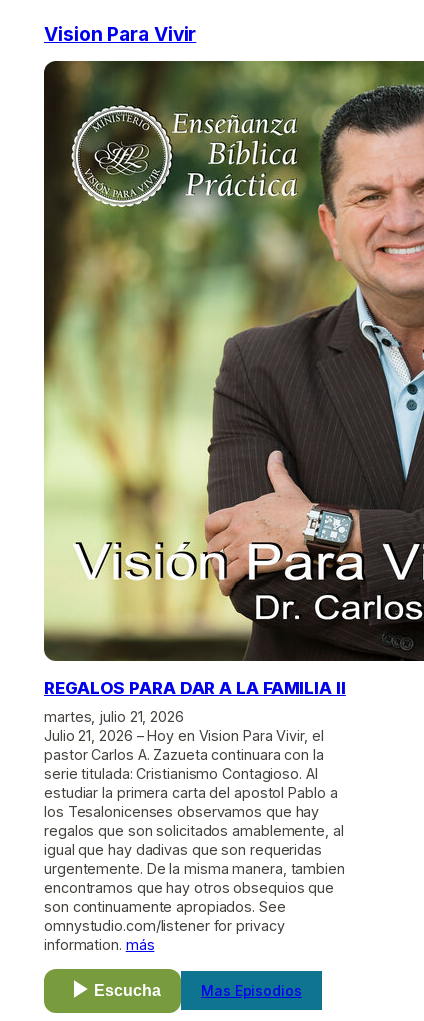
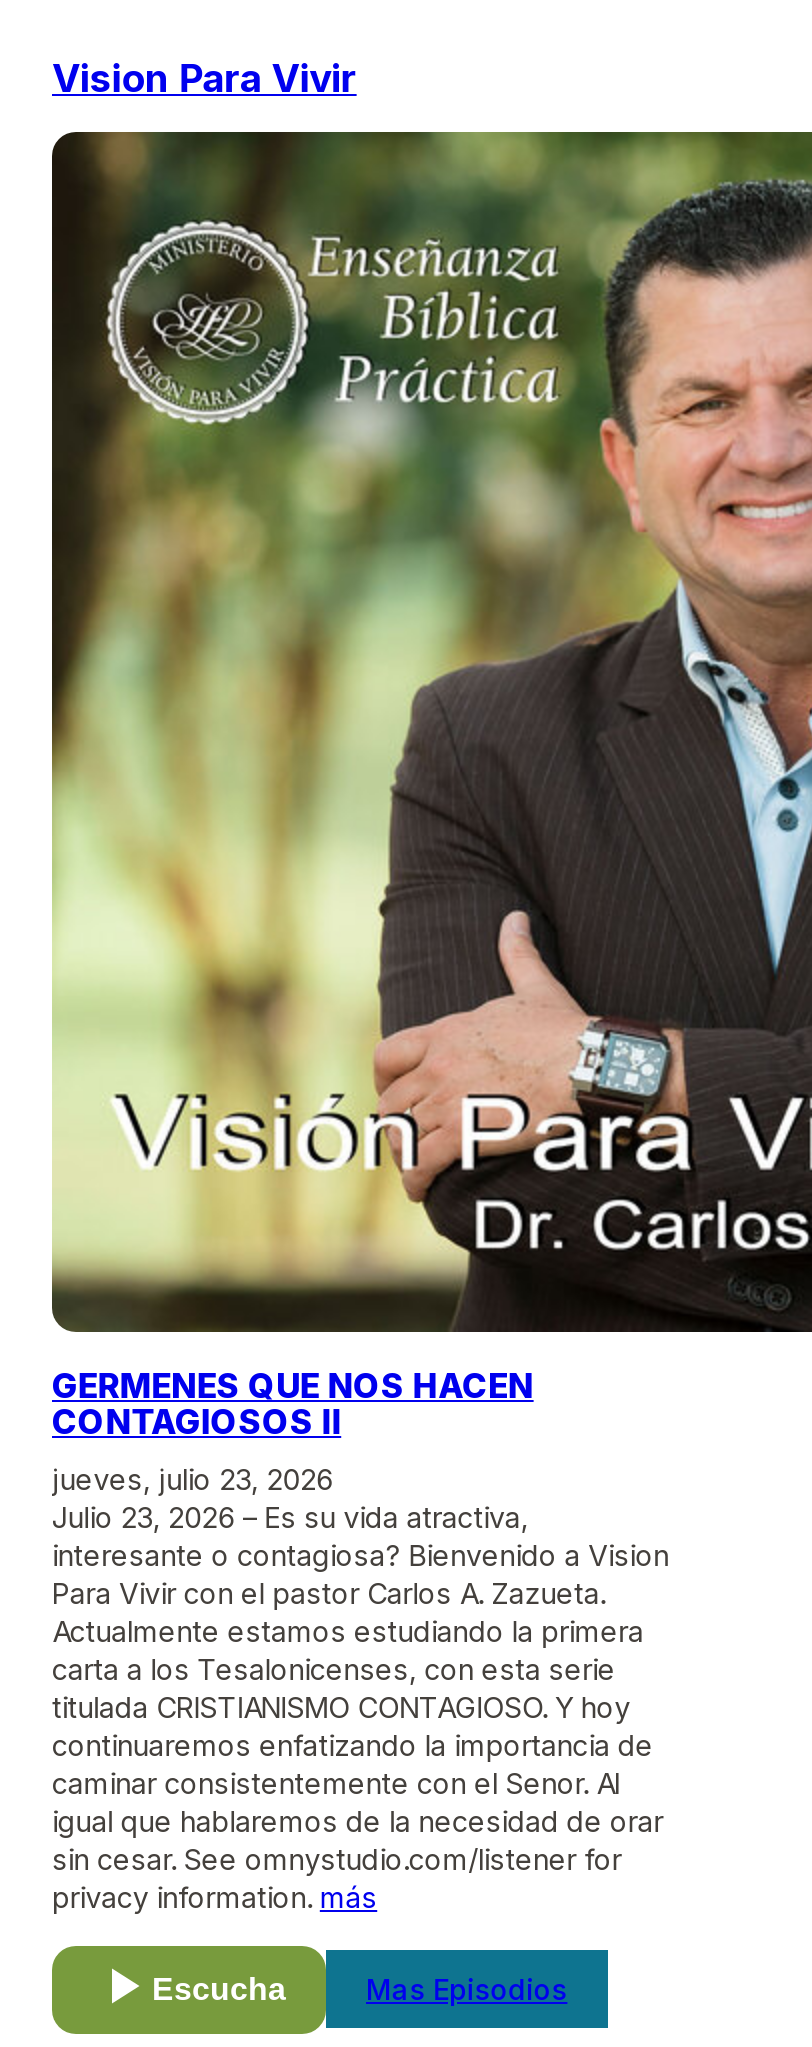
- REGALOS PARA DAR A LA FAMILIA II
+ GERMENES QUE NOS HACEN
+ CONTAGIOSOS II

- martes, julio 21, 2026
- Julio 21, 2026 – Hoy en Vision Para Vivir, el
- pastor Carlos A. Zazueta continuara con la
- serie titulada: Cristianismo Contagioso. Al
- estudiar la primera carta del apostol Pablo a
- los Tesalonicenses observamos que hay
- regalos que son solicitados amablemente, al
- igual que hay dadivas que son requeridas
- urgentemente. De la misma manera, tambien
- encontramos que hay otros obsequios que
- son continuamente apropiados. See
- omnystudio.com/listener for privacy
- information. más
+ jueves, julio 23, 2026
+ Julio 23, 2026 – Es su vida atractiva,
+ interesante o contagiosa? Bienvenido a Vision
+ Para Vivir con el pastor Carlos A. Zazueta.
+ Actualmente estamos estudiando la primera
+ carta a los Tesalonicenses, con esta serie
+ titulada CRISTIANISMO CONTAGIOSO. Y hoy
+ continuaremos enfatizando la importancia de
+ caminar consistentemente con el Senor. Al
+ igual que hablaremos de la necesidad de orar
+ sin cesar. See omnystudio.com/listener for
+ privacy information. más
